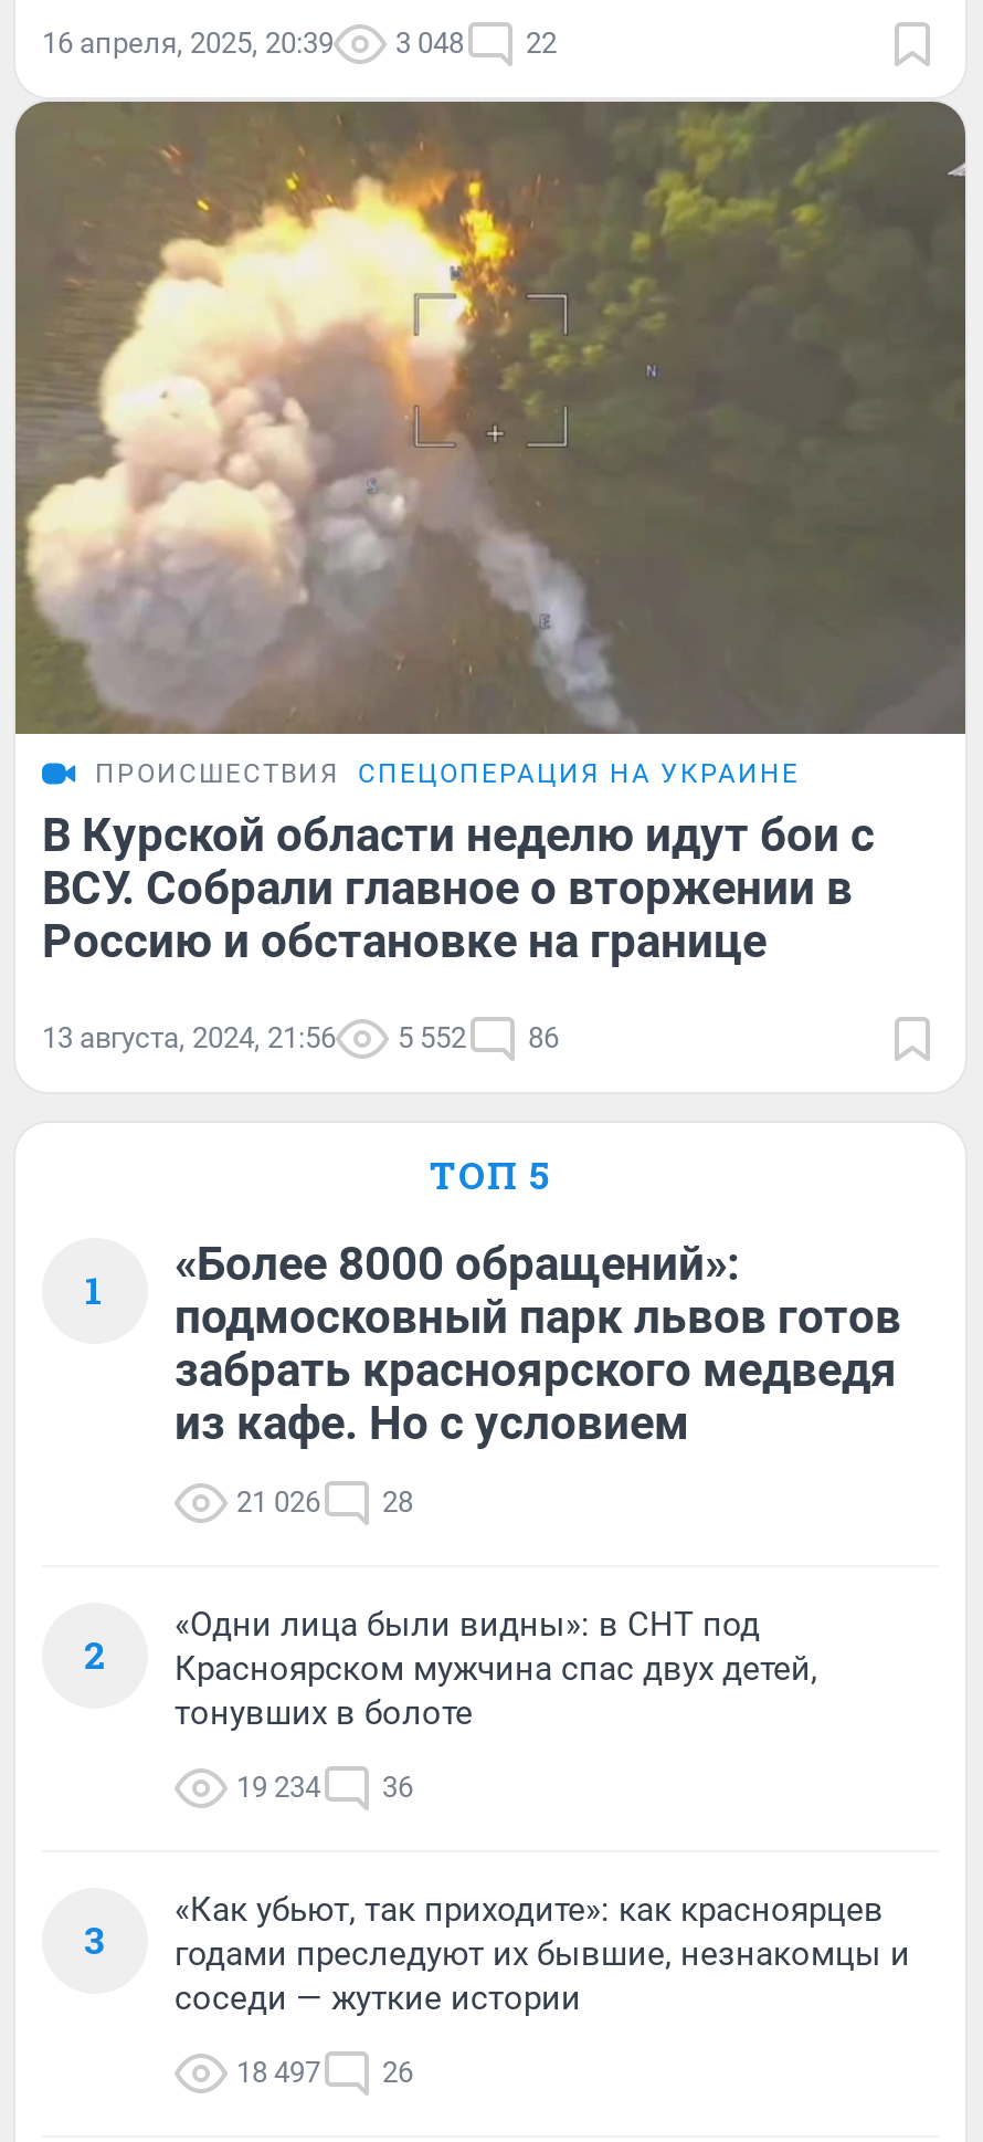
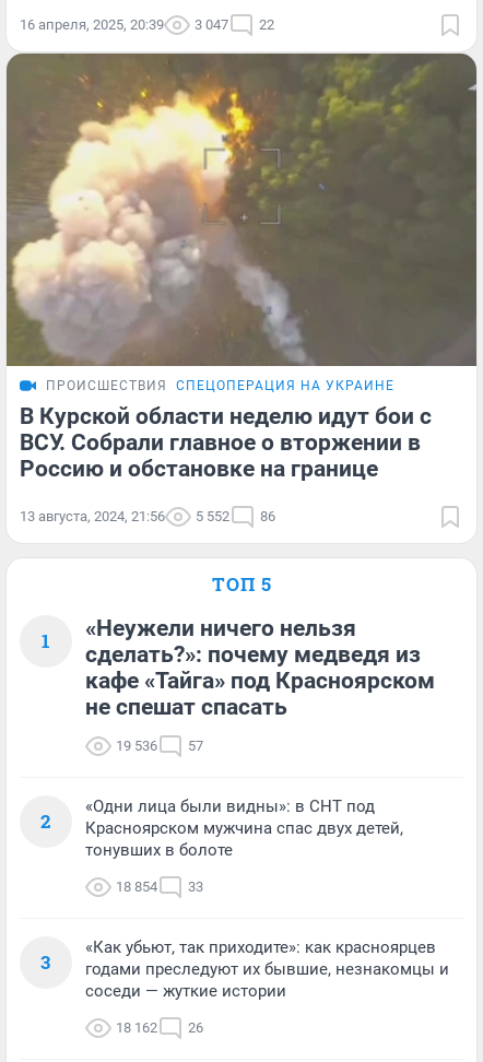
- 16 апреля, 2025, 20:39 3 048 22
+ 16 апреля, 2025, 20:39 3 047 22

- «Более 8000 обращений»:
- подмосковный парк львов готов
- забрать красноярского медведя
- из кафе. Но с условием
+ «Неужели ничего нельзя
+ сделать?»: почему медведя из
+ кафе «Тайга» под Красноярском
+ не спешат спасать

- 21 026
- 28
+ 19 536
+ 57

- 19 234
+ 18 854

- 36
+ 33

- 18 497 26
+ 18 162 26
